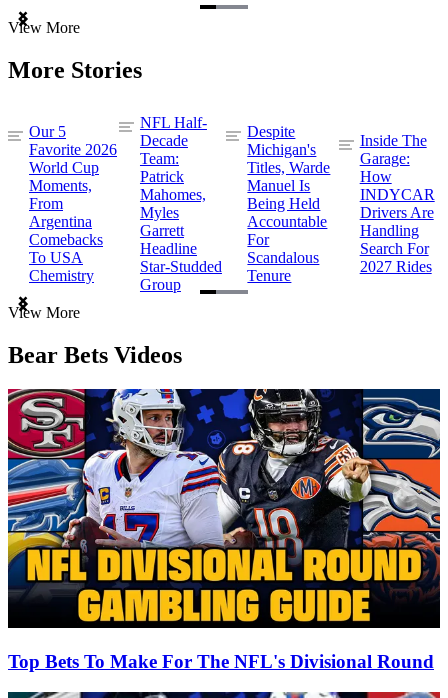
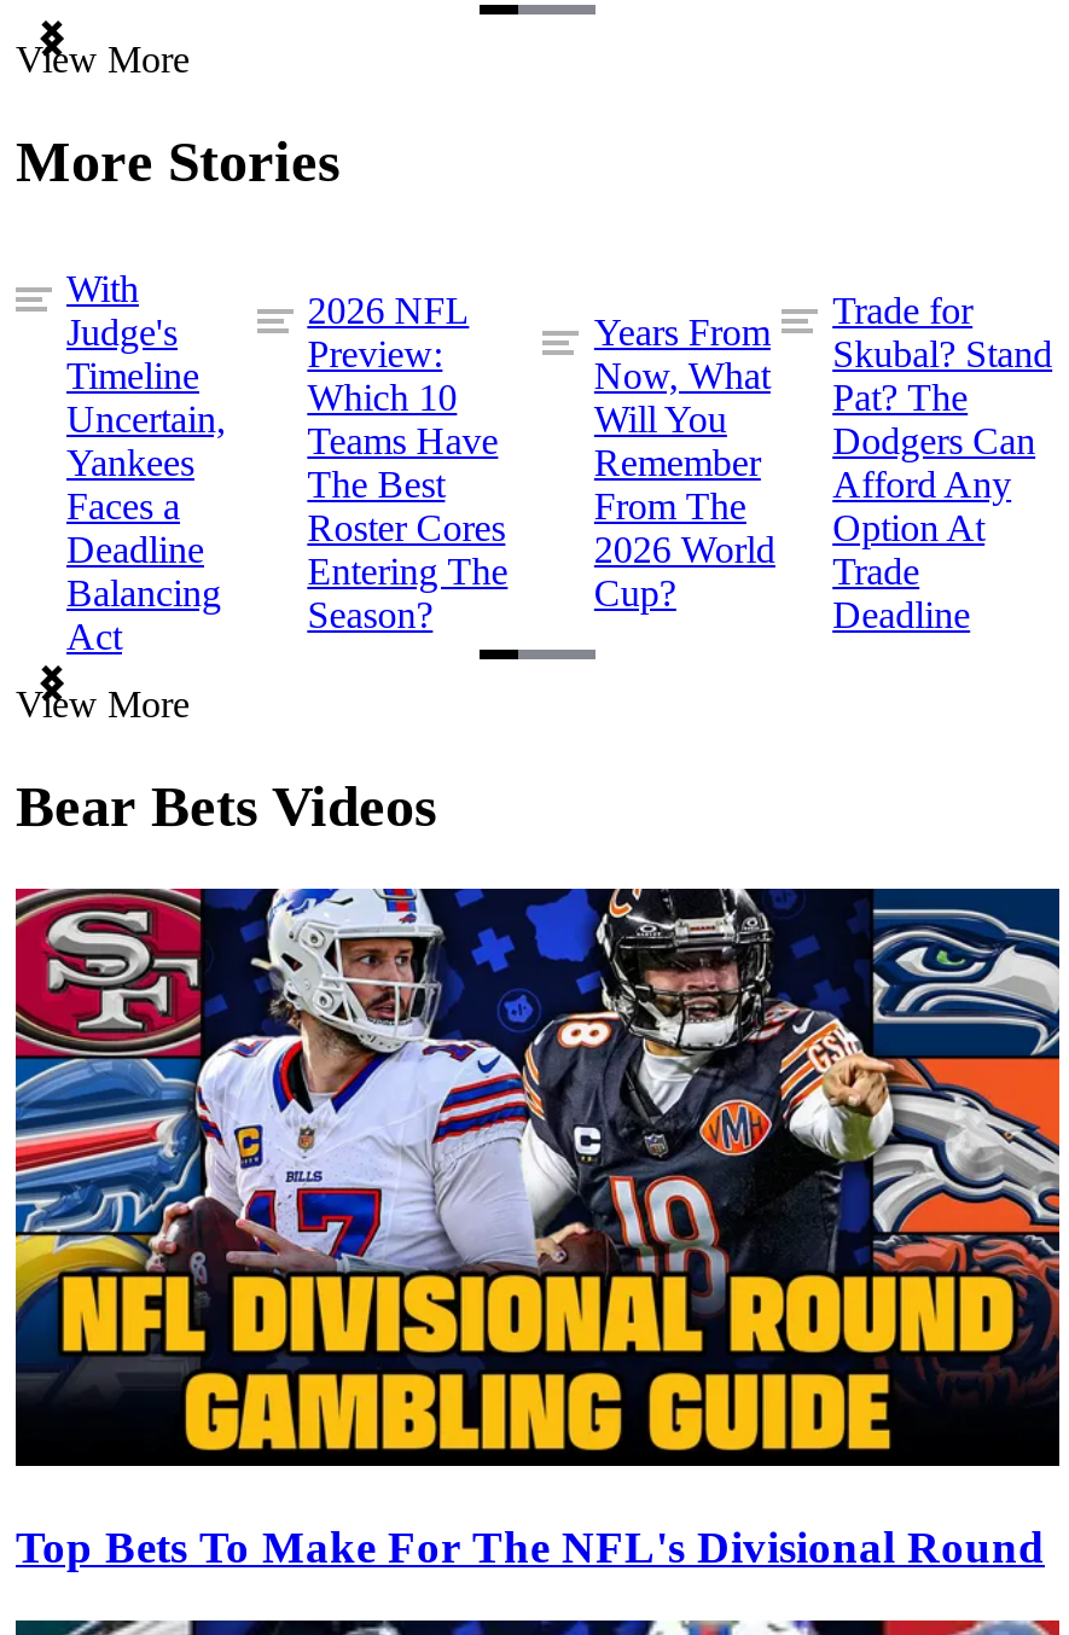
- NFL Half-
- Decade
- Team:
- Patrick
- Mahomes,
- Myles
- Garrett
- Headline
- Star-Studded
- Group
+ 2026 NFL
+ Preview:
+ Which 10
+ Teams Have
+ The Best
+ Roster Cores
+ Entering The
+ Season?

- Our 5
- Favorite 2026
- World Cup
- Moments,
- From
- Argentina
- Comebacks
- To USA
- Chemistry
+ With
+ Judge's
+ Timeline
+ Uncertain,
+ Yankees
+ Faces a
+ Deadline
+ Balancing
+ Act

- Despite
- Michigan's
- Titles, Warde
- Manuel Is
- Being Held
- Accountable
- For
- Scandalous
- Tenure
+ Years From
+ Now, What
+ Will You
+ Remember
+ From The
+ 2026 World
+ Cup?

- Inside The
- Garage:
- How
- INDYCAR
- Drivers Are
- Handling
- Search For
- 2027 Rides
+ Trade for
+ Skubal? Stand
+ Pat? The
+ Dodgers Can
+ Afford Any
+ Option At
+ Trade
+ Deadline
